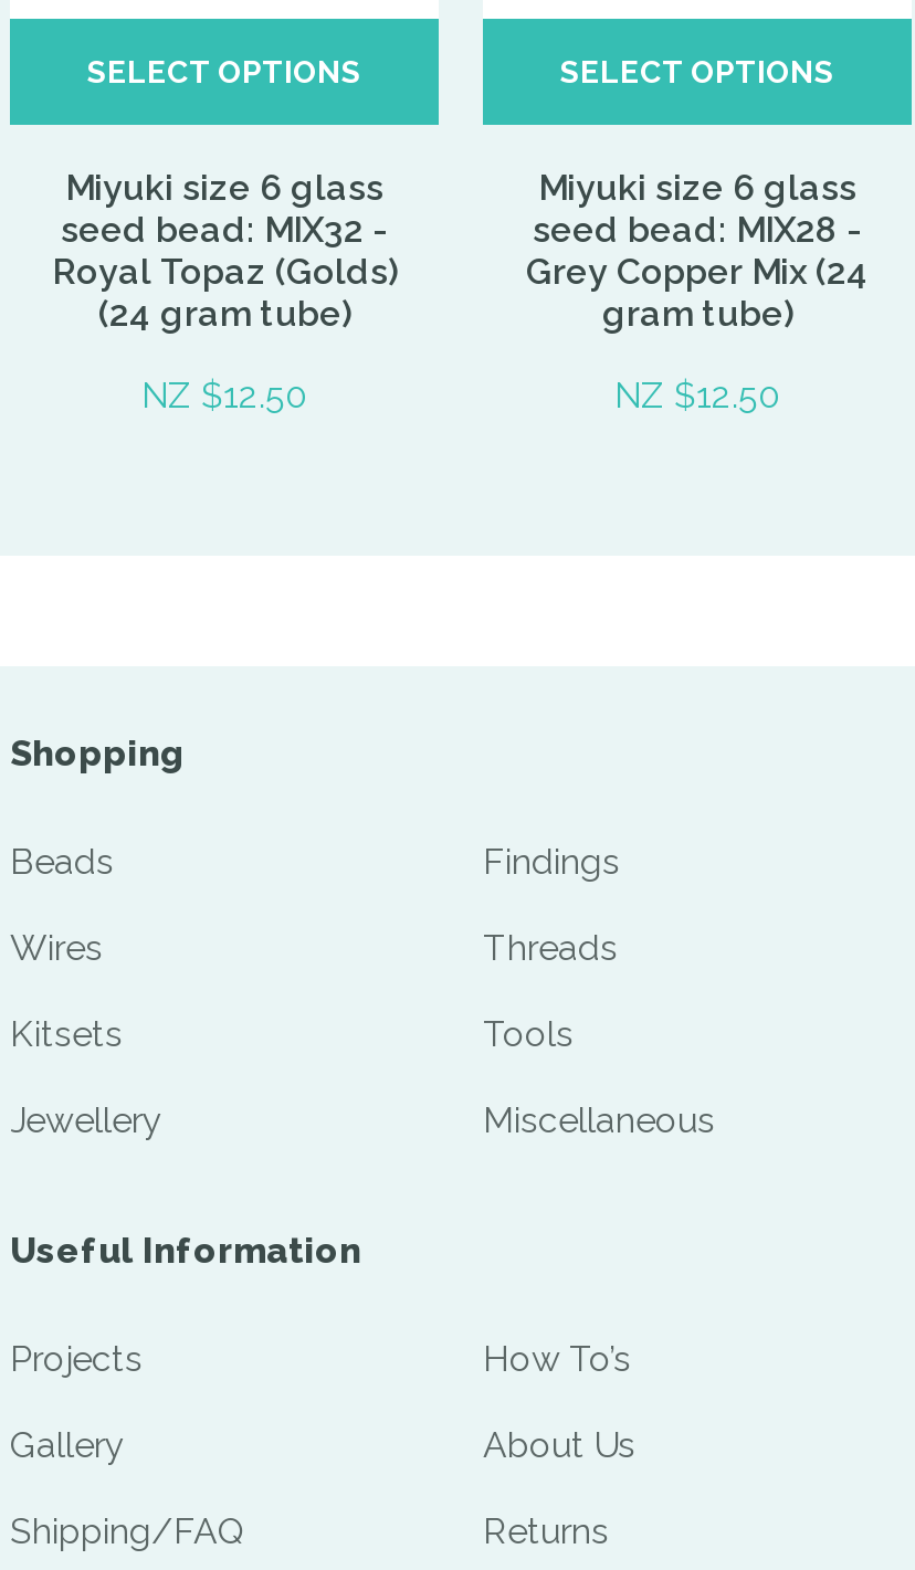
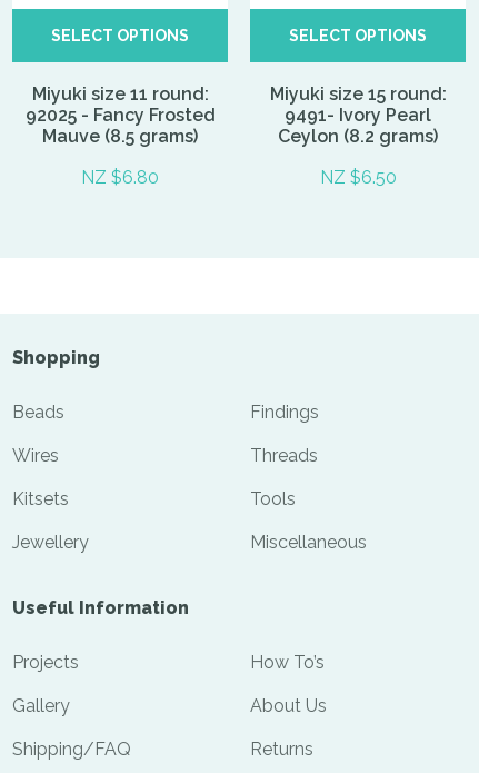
- Miyuki size 6 glass
- seed bead: MIX32 -
- Royal Topaz (Golds)
- (24 gram tube)
+ Miyuki size 11 round:
+ 92025 - Fancy Frosted
+ Mauve (8.5 grams)

- Miyuki size 6 glass
- seed bead: MIX28 -
- Grey Copper Mix (24
- gram tube)
+ Miyuki size 15 round:
+ 9491- Ivory Pearl
+ Ceylon (8.2 grams)

- NZ $12.50
+ NZ $6.80

- NZ $12.50
+ NZ $6.50
